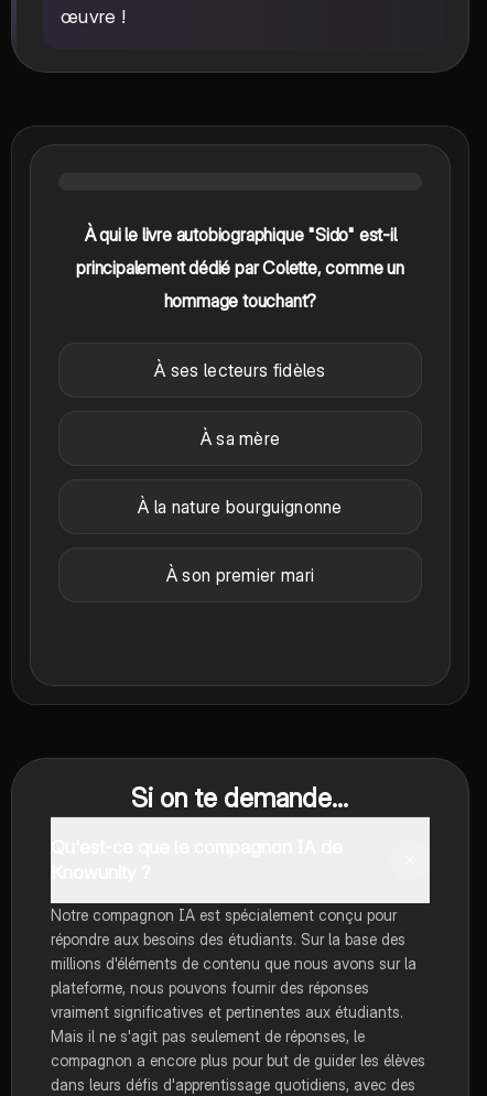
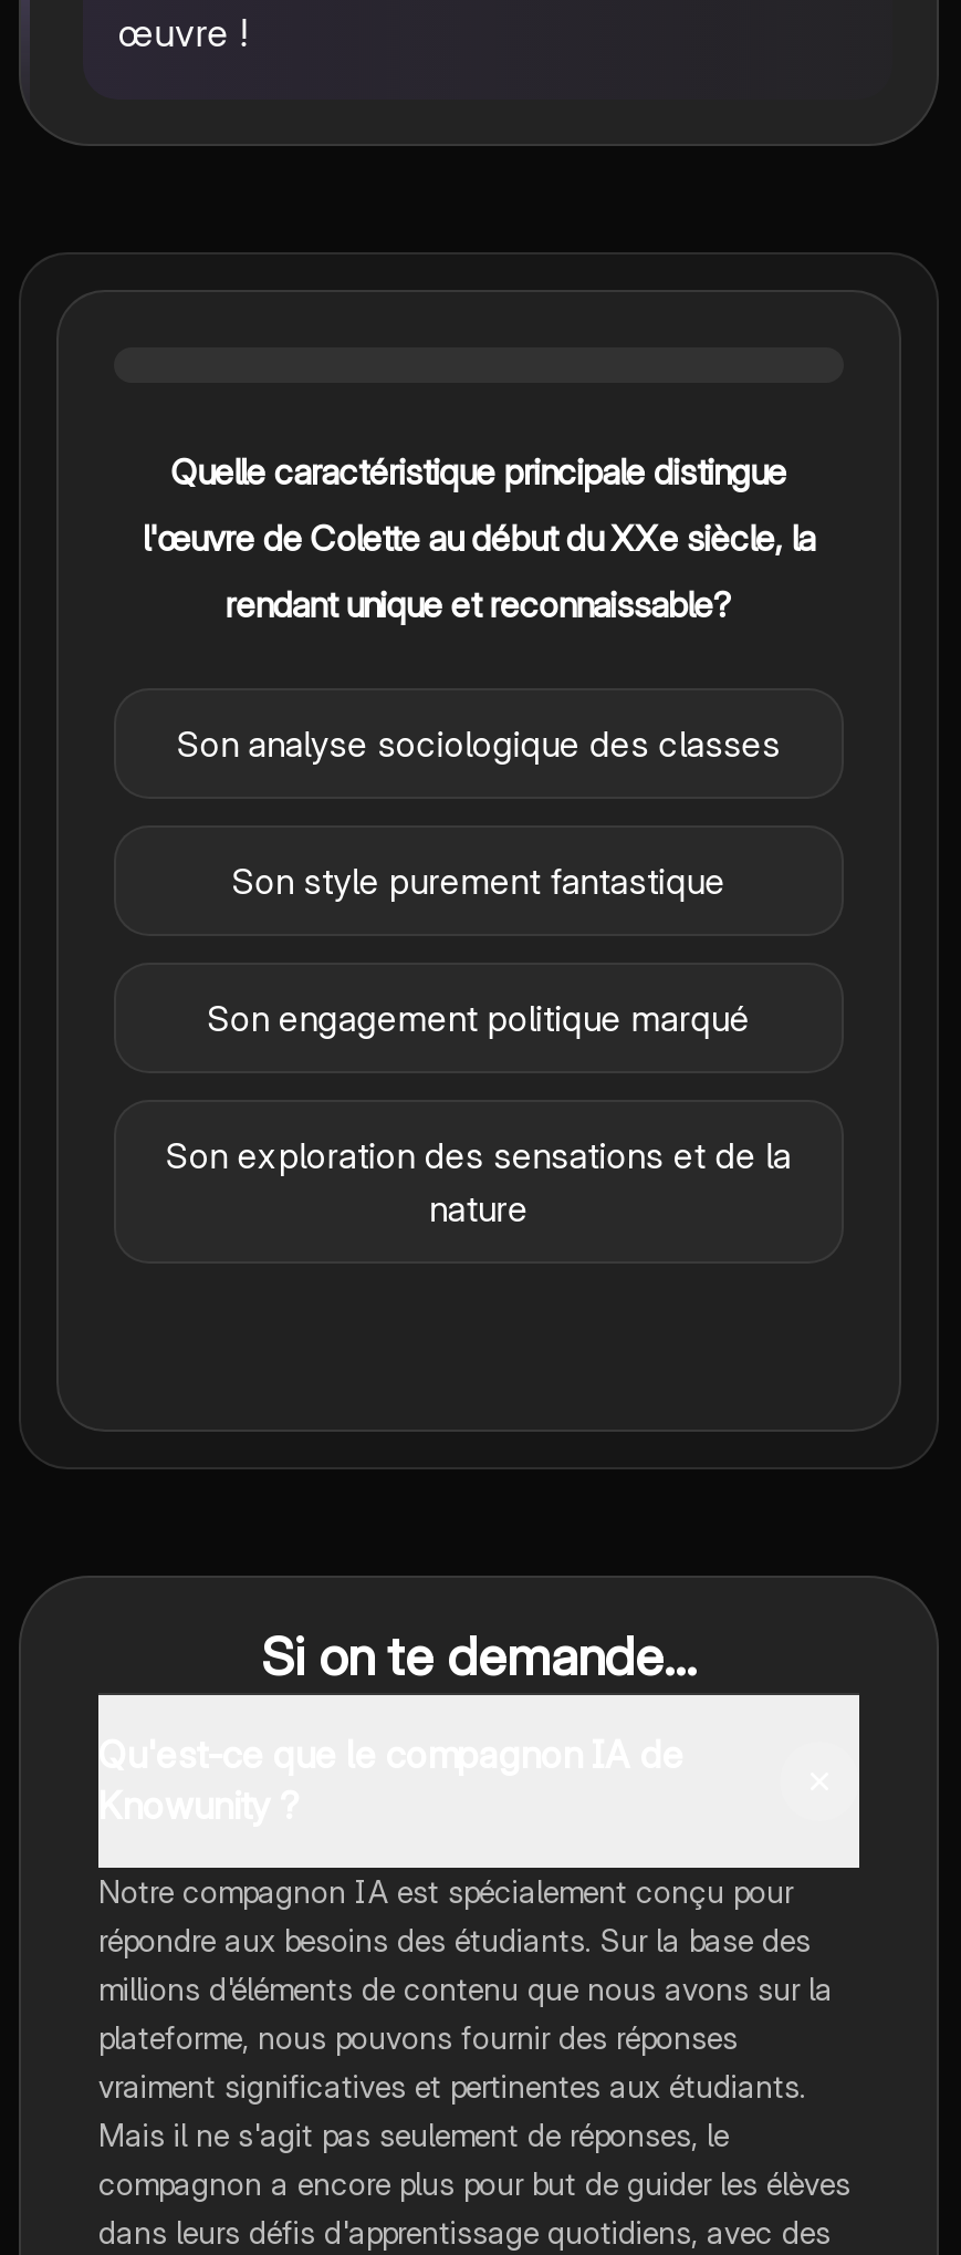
- À qui le livre autobiographique "Sido" est-il
+ Quelle caractéristique principale distingue

- principalement dédié par Colette, comme un
+ l'œuvre de Colette au début du XXe siècle, la

- hommage touchant?
+ rendant unique et reconnaissable?

- À ses lecteurs fidèles
+ Son analyse sociologique des classes

- À sa mère
+ Son style purement fantastique

- À la nature bourguignonne
+ Son engagement politique marqué

- À son premier mari
+ Son exploration des sensations et de la
+ nature
